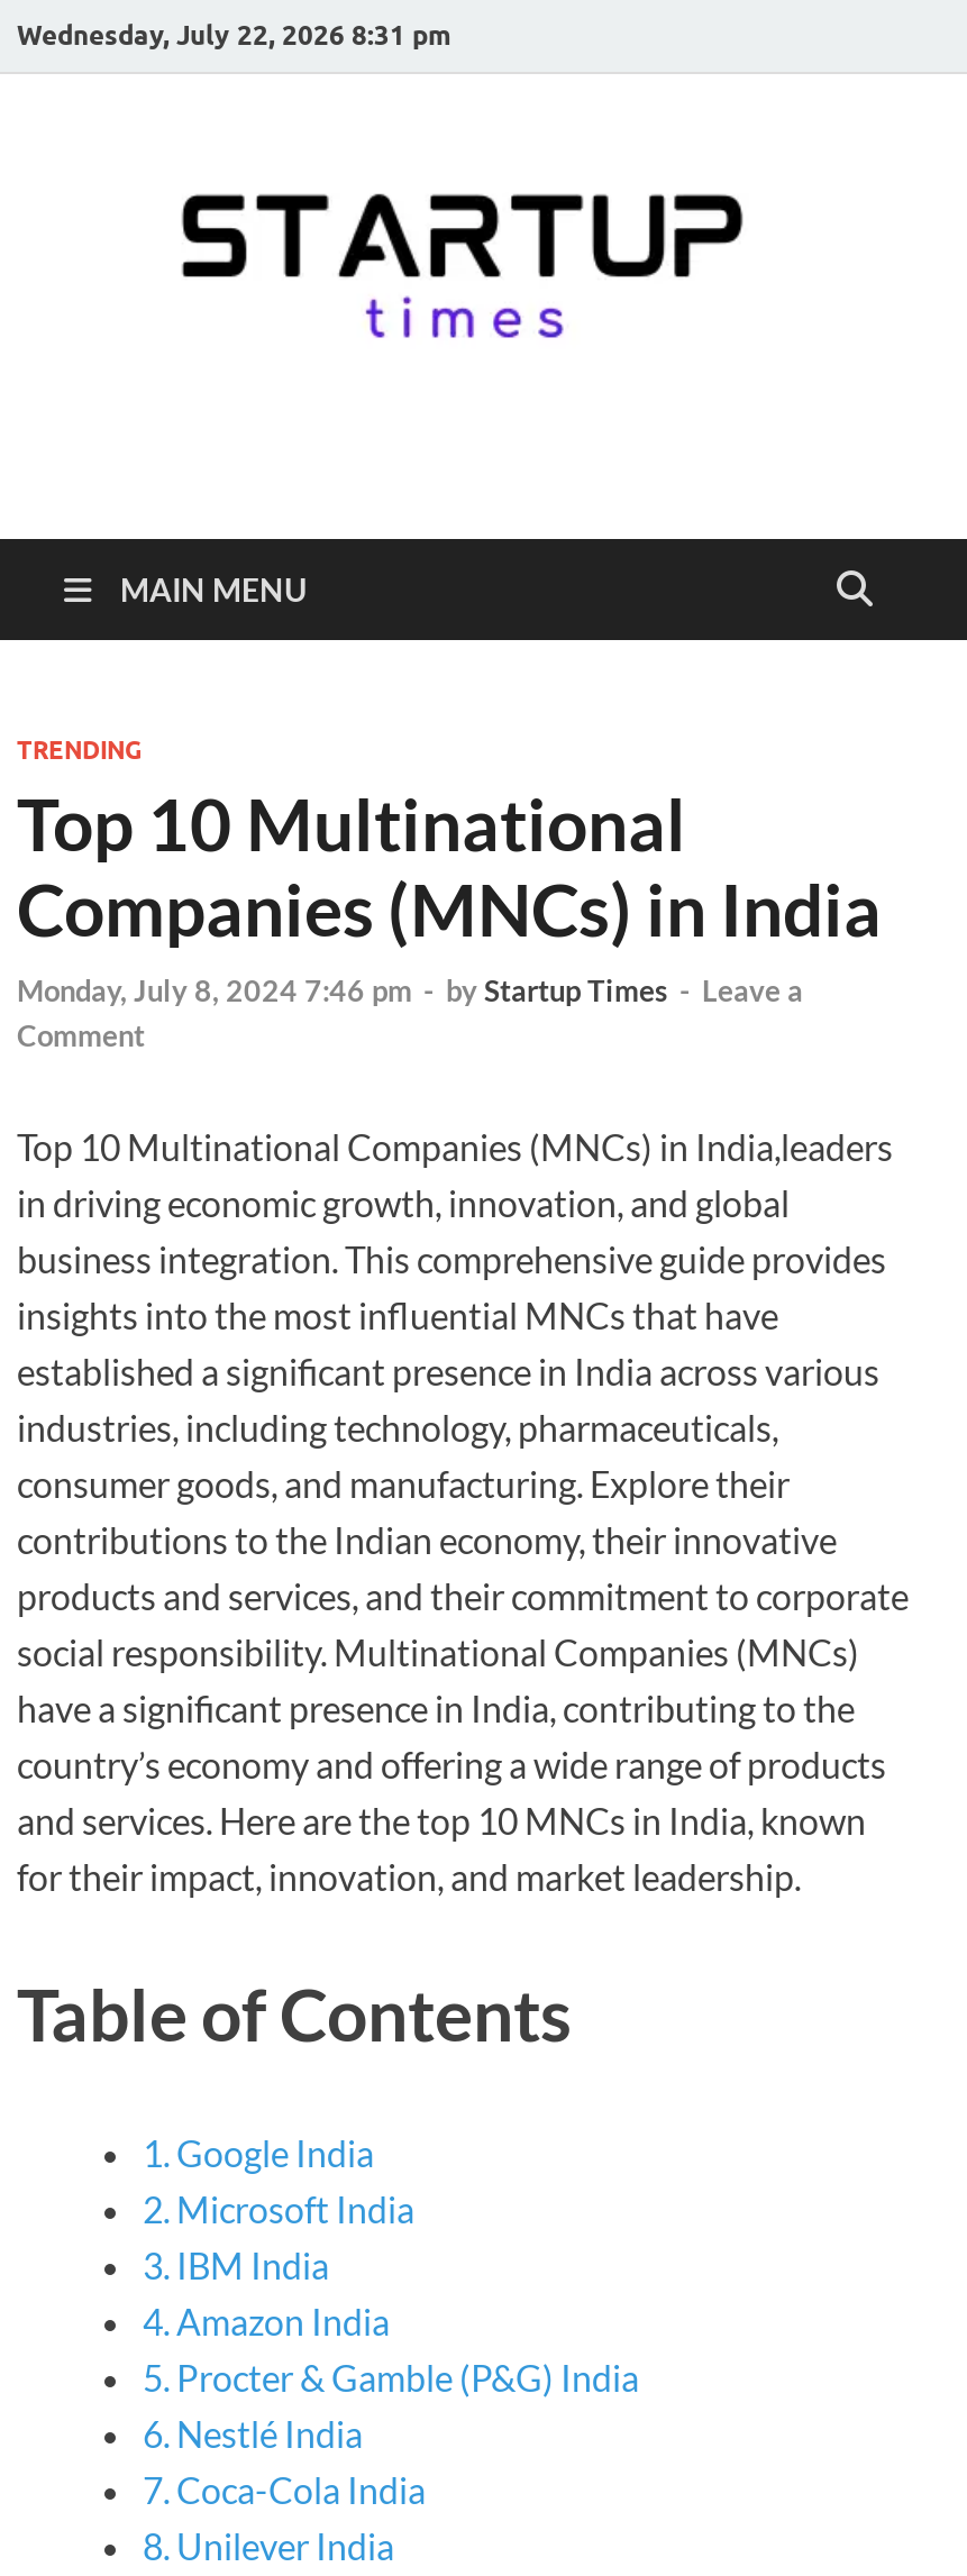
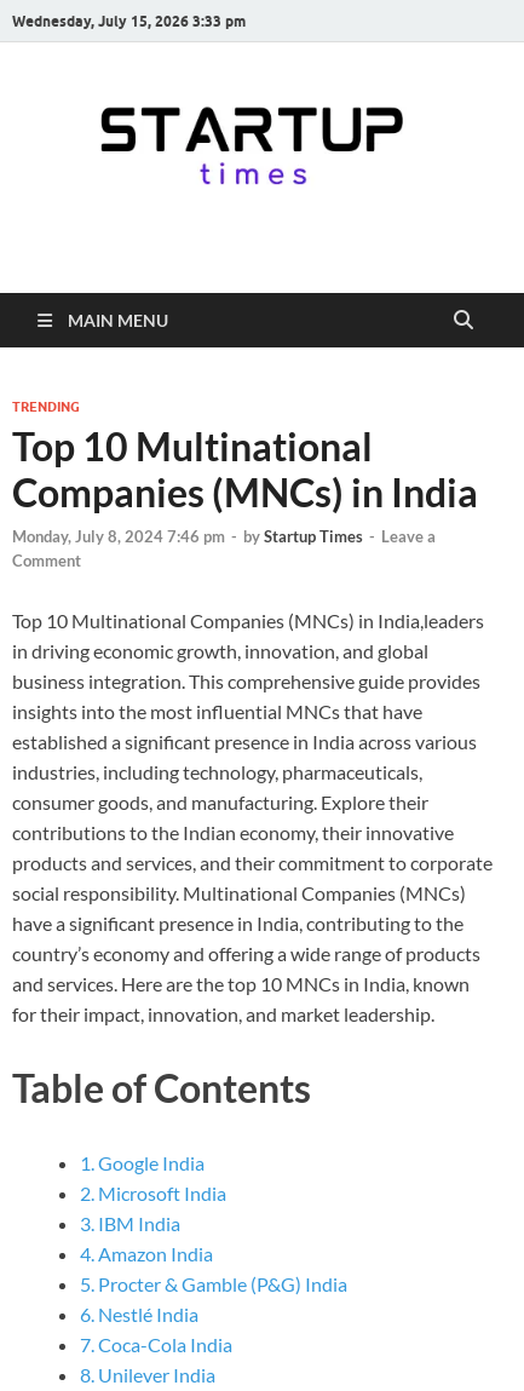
- Wednesday, July 22, 2026 8:31 pm
+ Wednesday, July 15, 2026 3:33 pm
